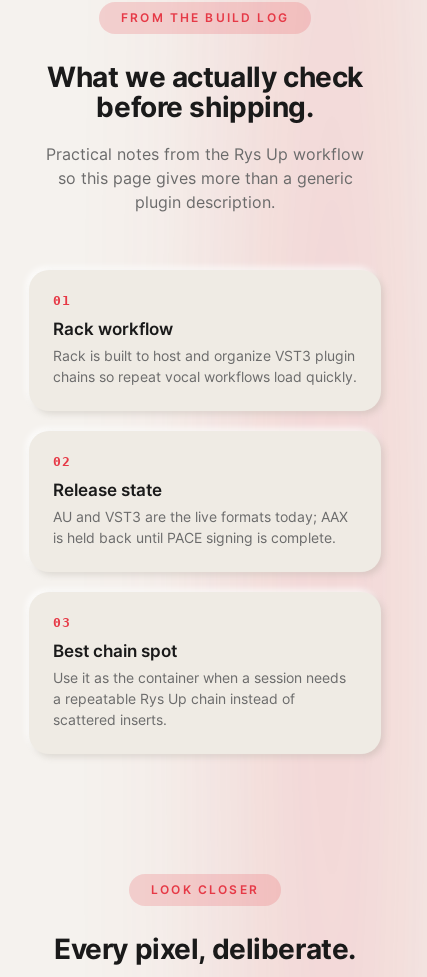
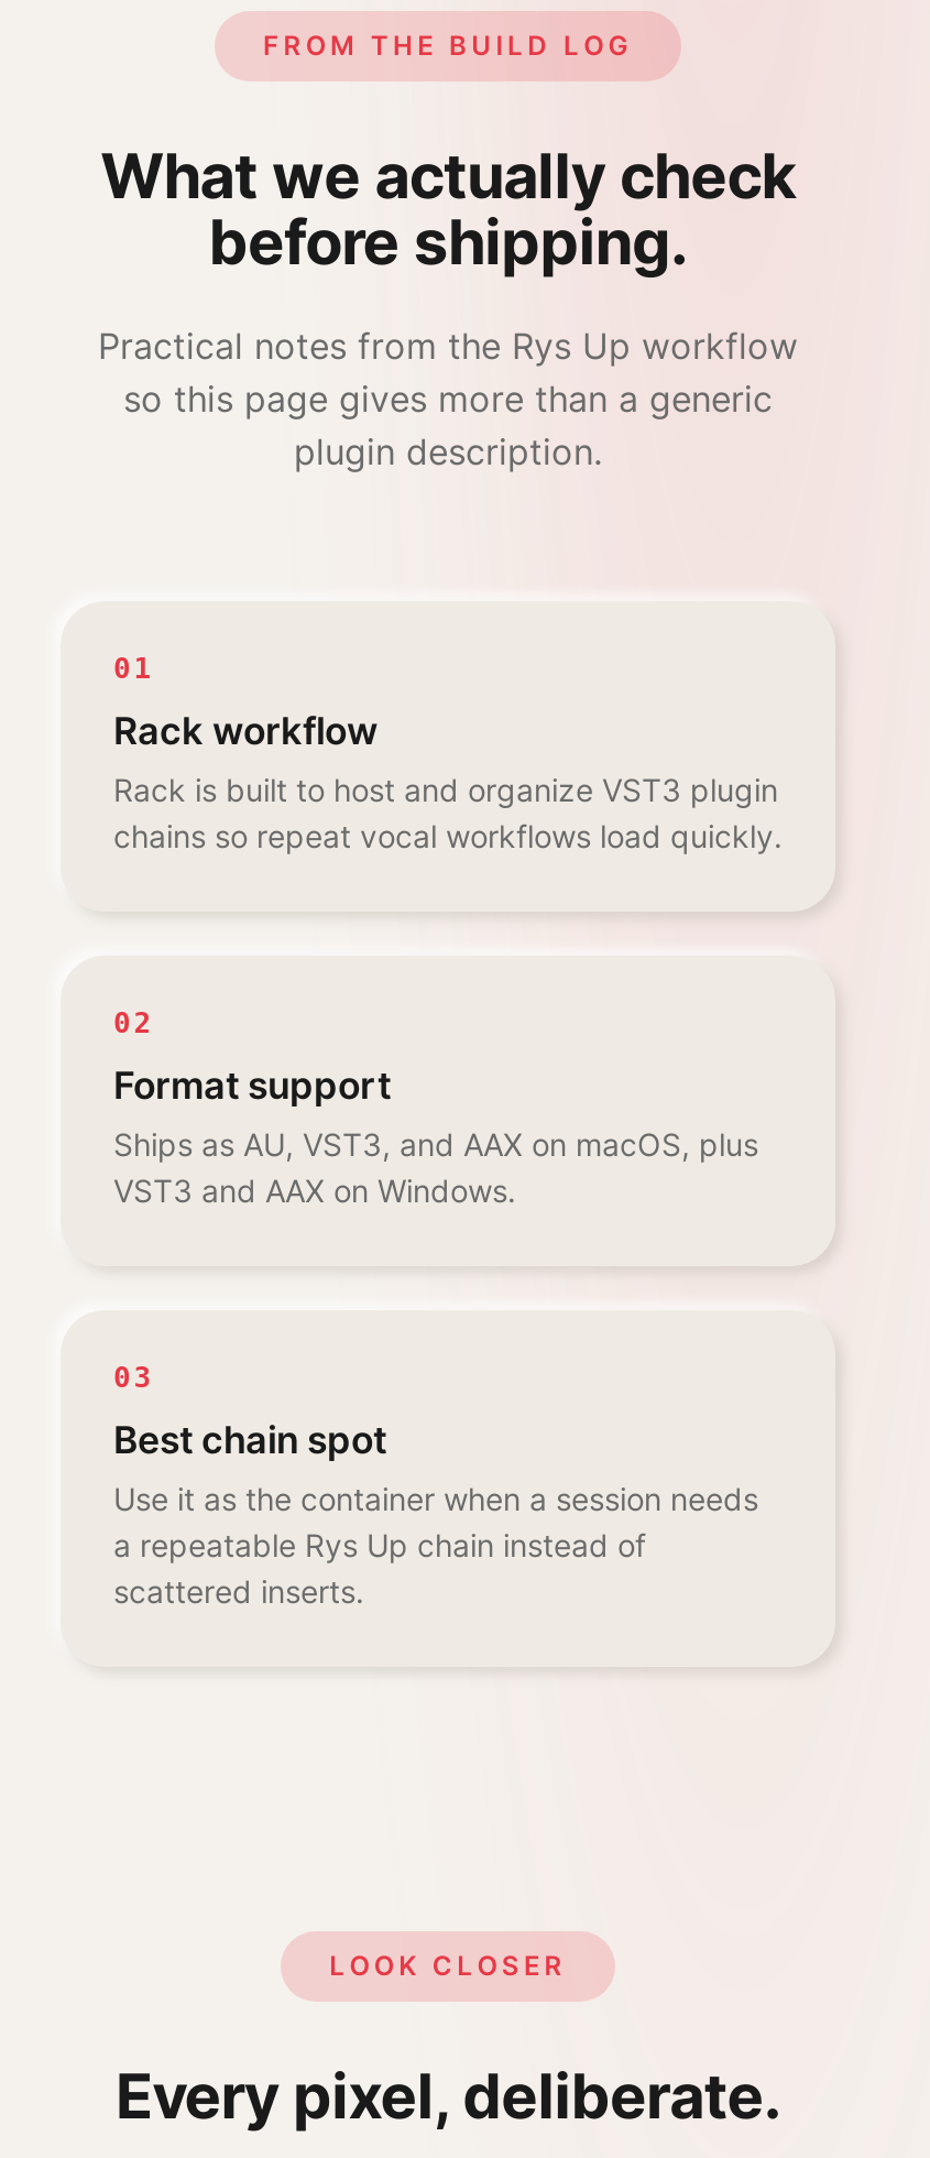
- Release state
- AU and VST3 are the live formats today; AAX
- is held back until PACE signing is complete.
+ Format support
+ Ships as AU, VST3, and AAX on macOS, plus
+ VST3 and AAX on Windows.
